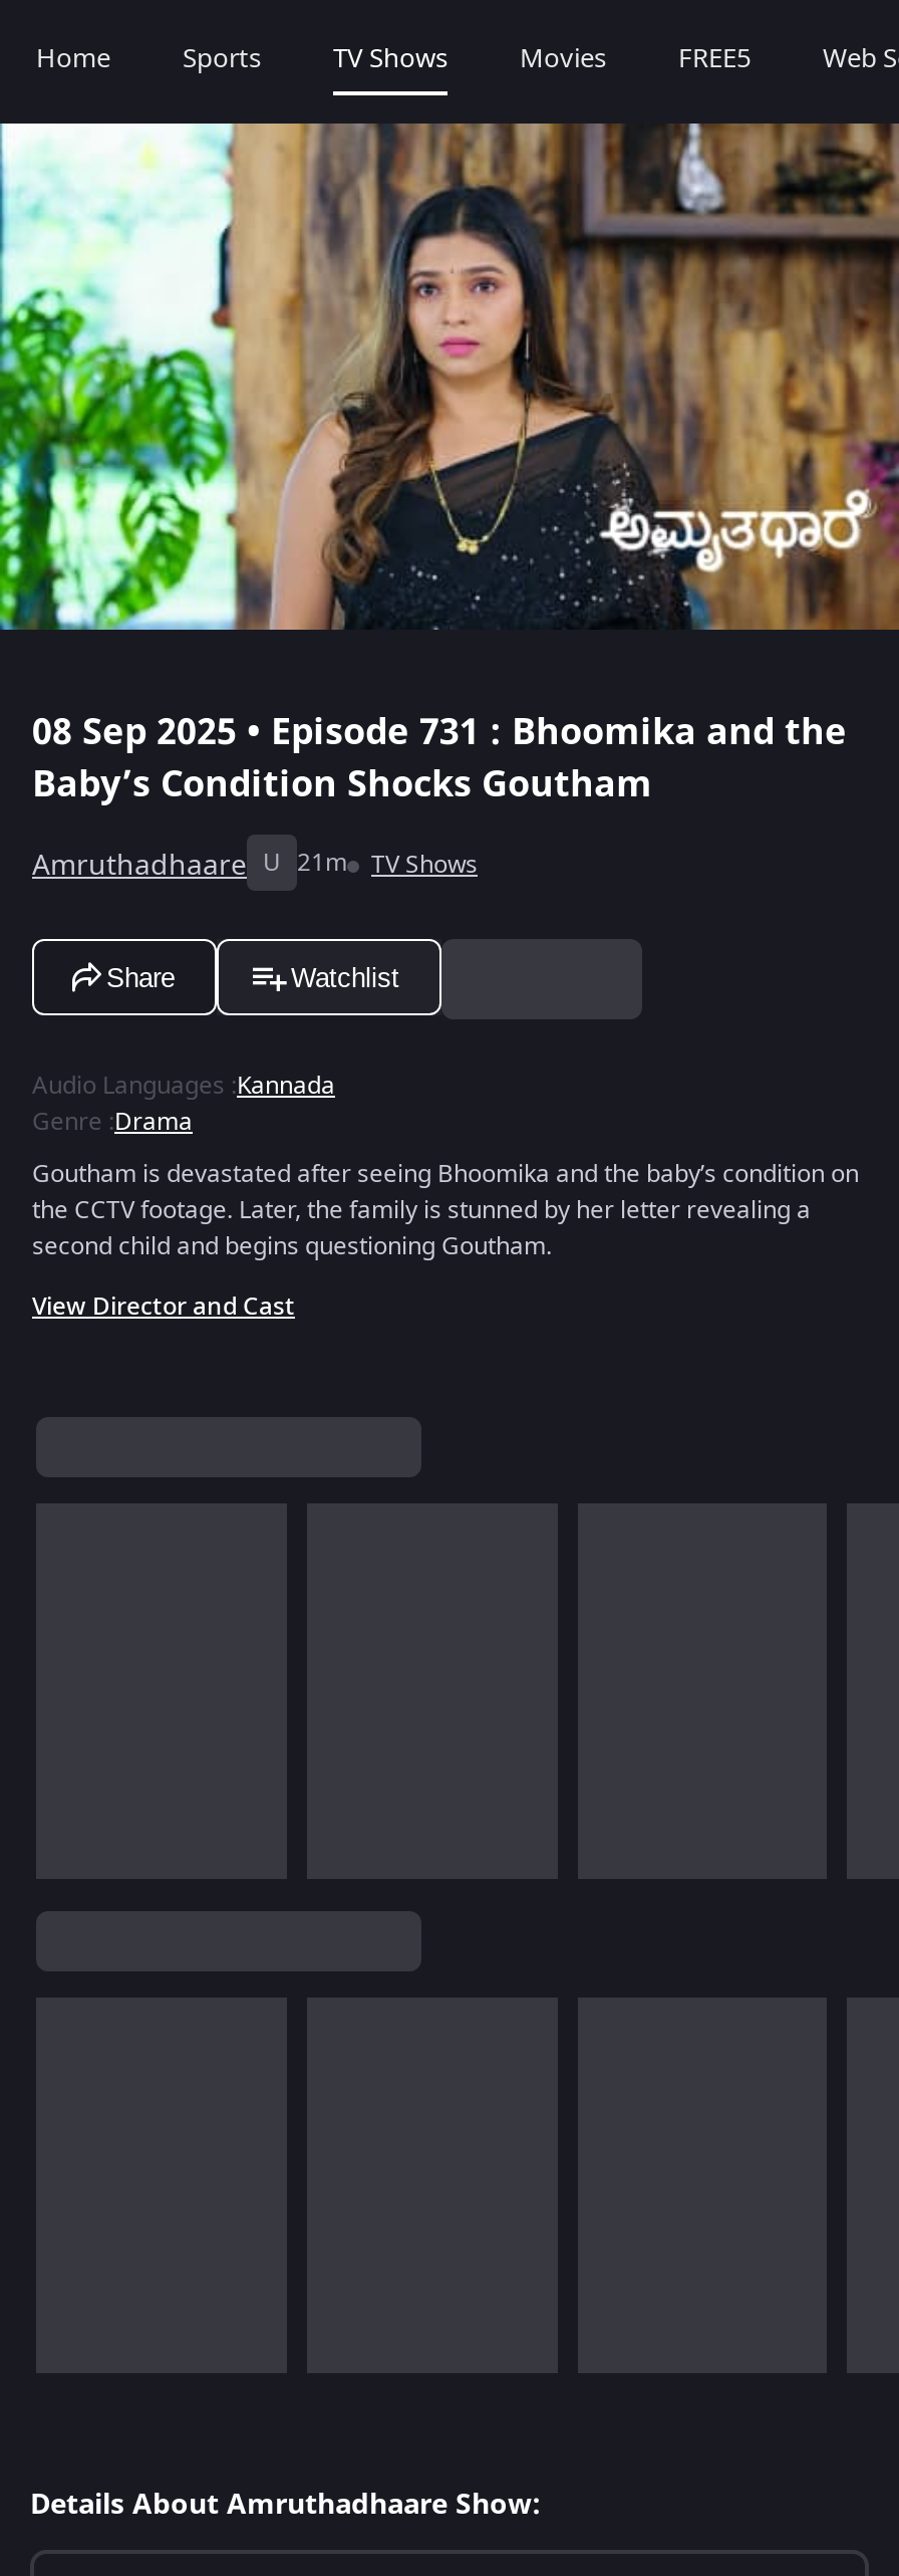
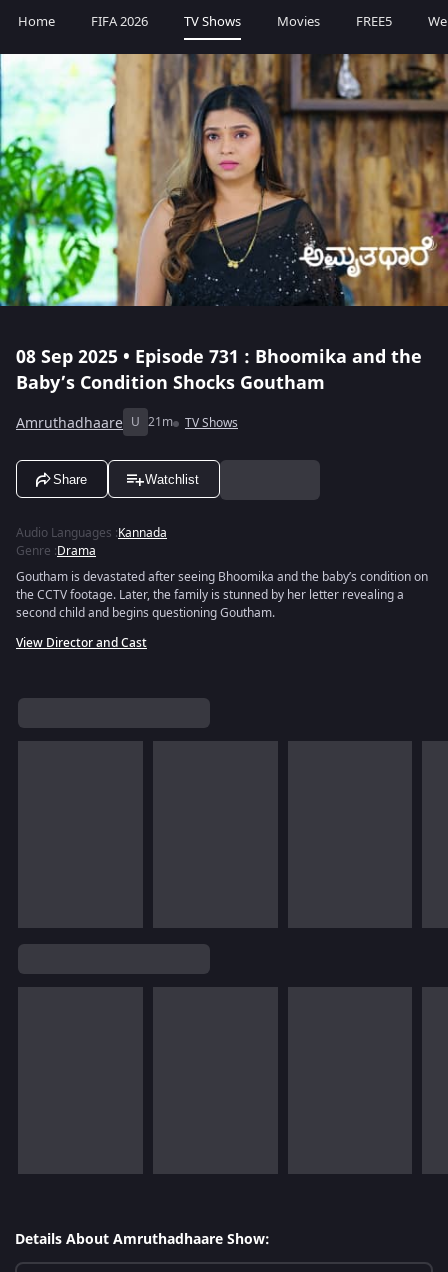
- Sports
+ FIFA 2026
